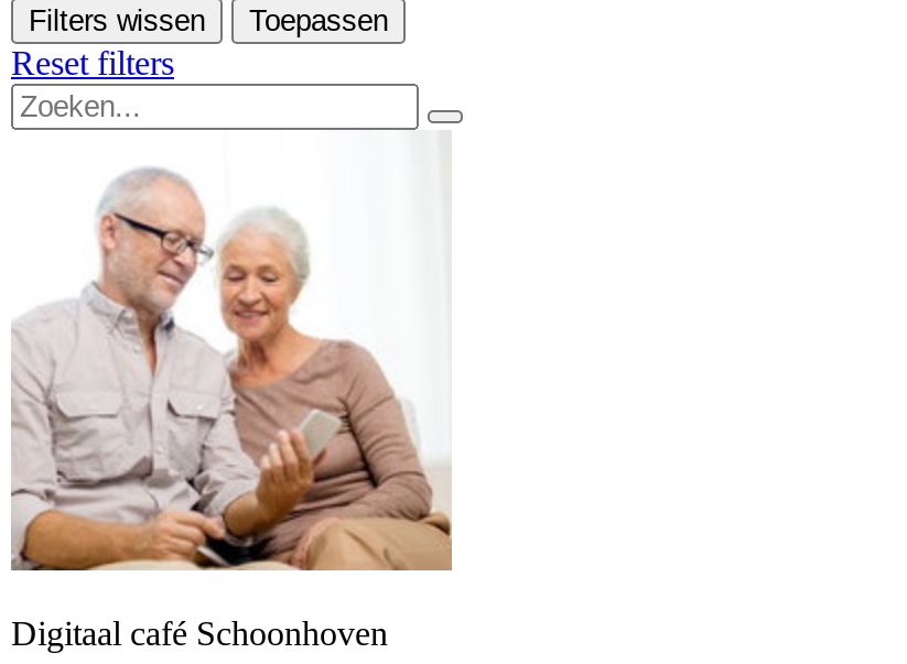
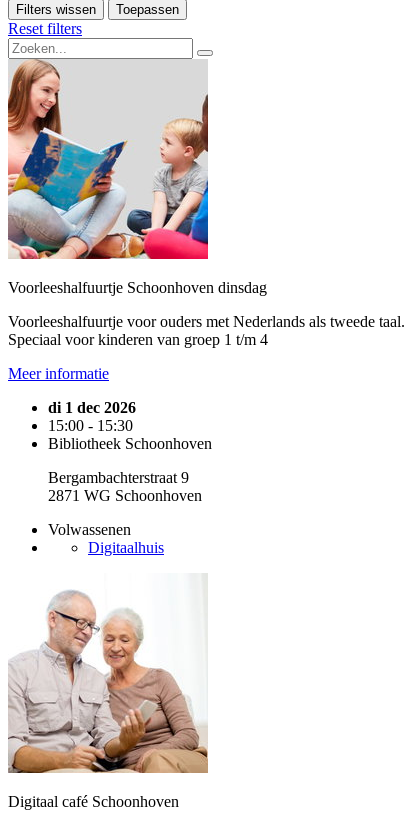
+ [image]
+ Voorleeshalfuurtje Schoonhoven dinsdag
+ Voorleeshalfuurtje voor ouders met Nederlands als tweede taal.
+ Speciaal voor kinderen van groep 1 t/m 4
+ Meer informatie
+ di 1 dec 2026
+ 15:00 - 15:30
+ Bibliotheek Schoonhoven
+ Bergambachterstraat 9
+ 2871 WG Schoonhoven
+ Volwassenen
+ Digitaalhuis
